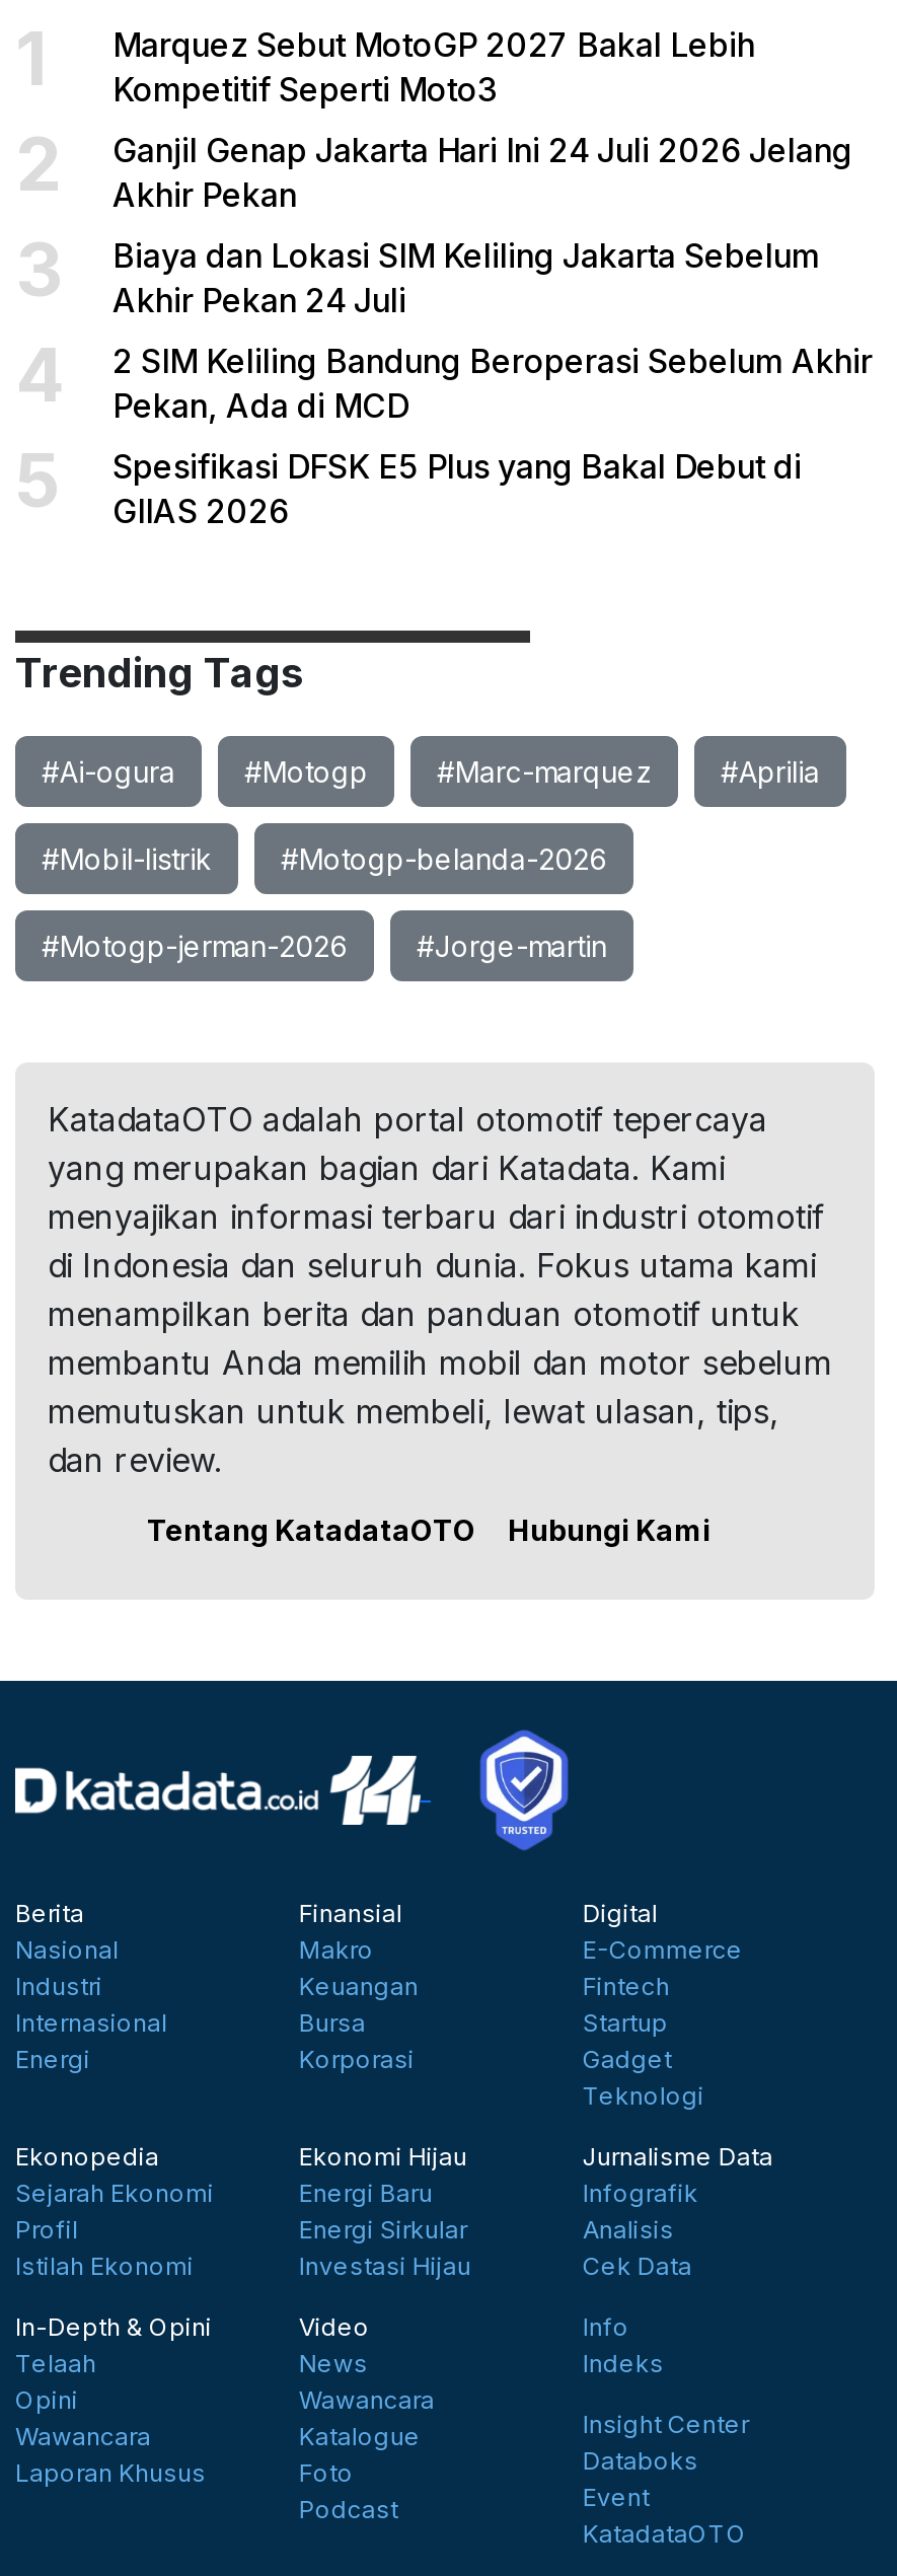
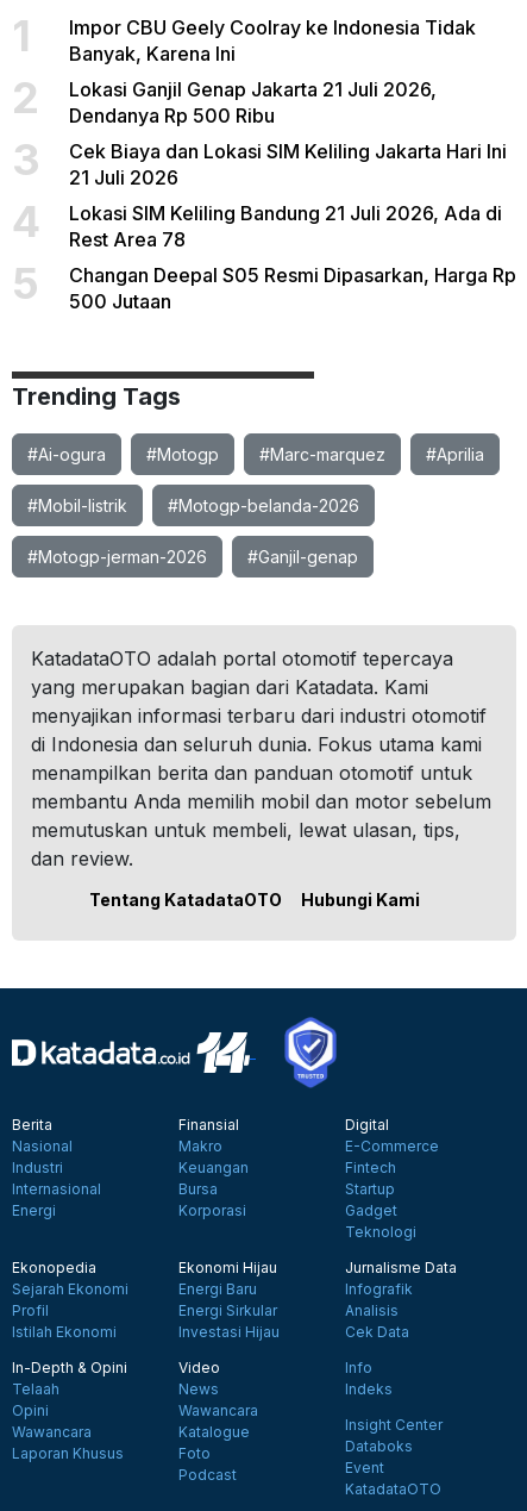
- Marquez Sebut MotoGP 2027 Bakal Lebih
- Kompetitif Seperti Moto3
+ Impor CBU Geely Coolray ke Indonesia Tidak
+ Banyak, Karena Ini

- Ganjil Genap Jakarta Hari Ini 24 Juli 2026 Jelang
- Akhir Pekan
+ Lokasi Ganjil Genap Jakarta 21 Juli 2026,
+ Dendanya Rp 500 Ribu

- Biaya dan Lokasi SIM Keliling Jakarta Sebelum
- Akhir Pekan 24 Juli
+ Cek Biaya dan Lokasi SIM Keliling Jakarta Hari Ini
+ 21 Juli 2026

- 2 SIM Keliling Bandung Beroperasi Sebelum Akhir
- Pekan, Ada di MCD
+ Lokasi SIM Keliling Bandung 21 Juli 2026, Ada di
+ Rest Area 78

- Spesifikasi DFSK E5 Plus yang Bakal Debut di
- GIIAS 2026
+ Changan Deepal S05 Resmi Dipasarkan, Harga Rp
+ 500 Jutaan

- #Jorge-martin
+ #Ganjil-genap
